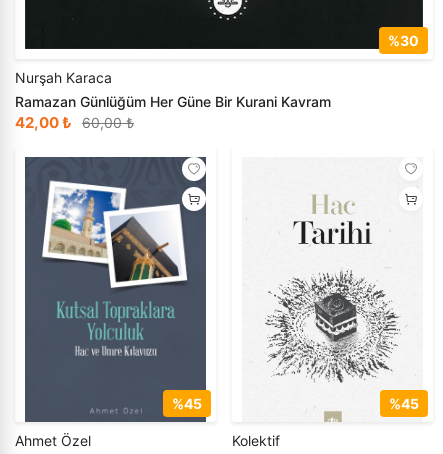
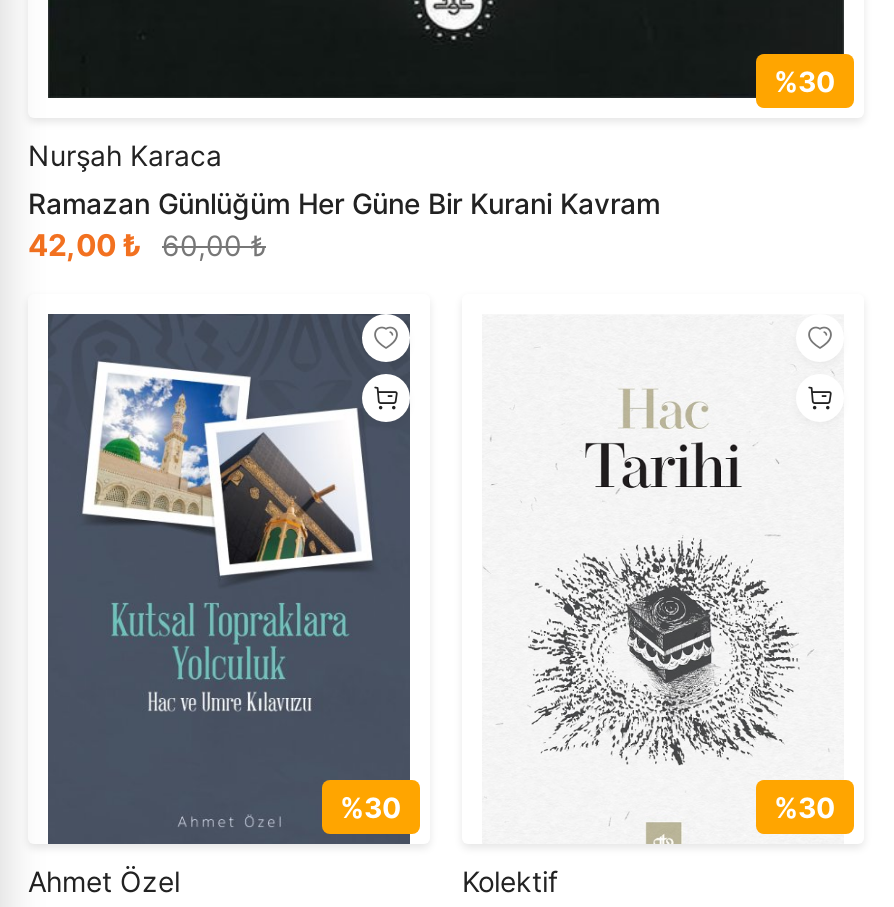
- %45
+ %30

- %45
+ %30
